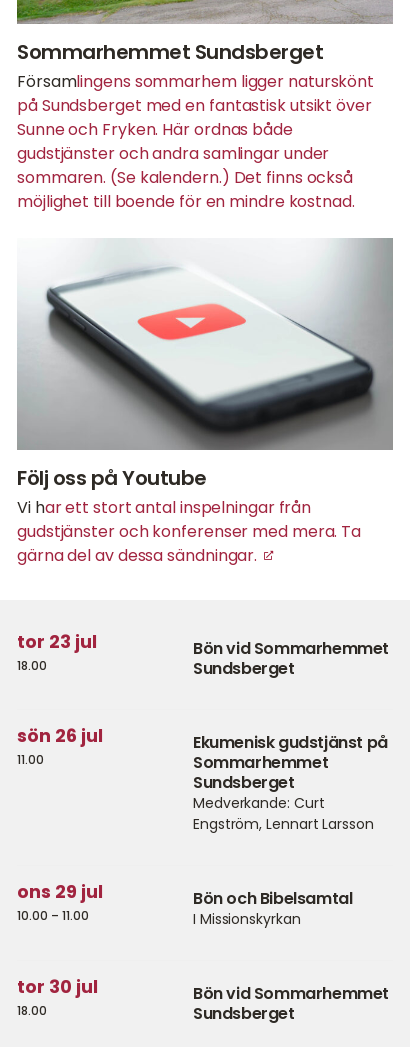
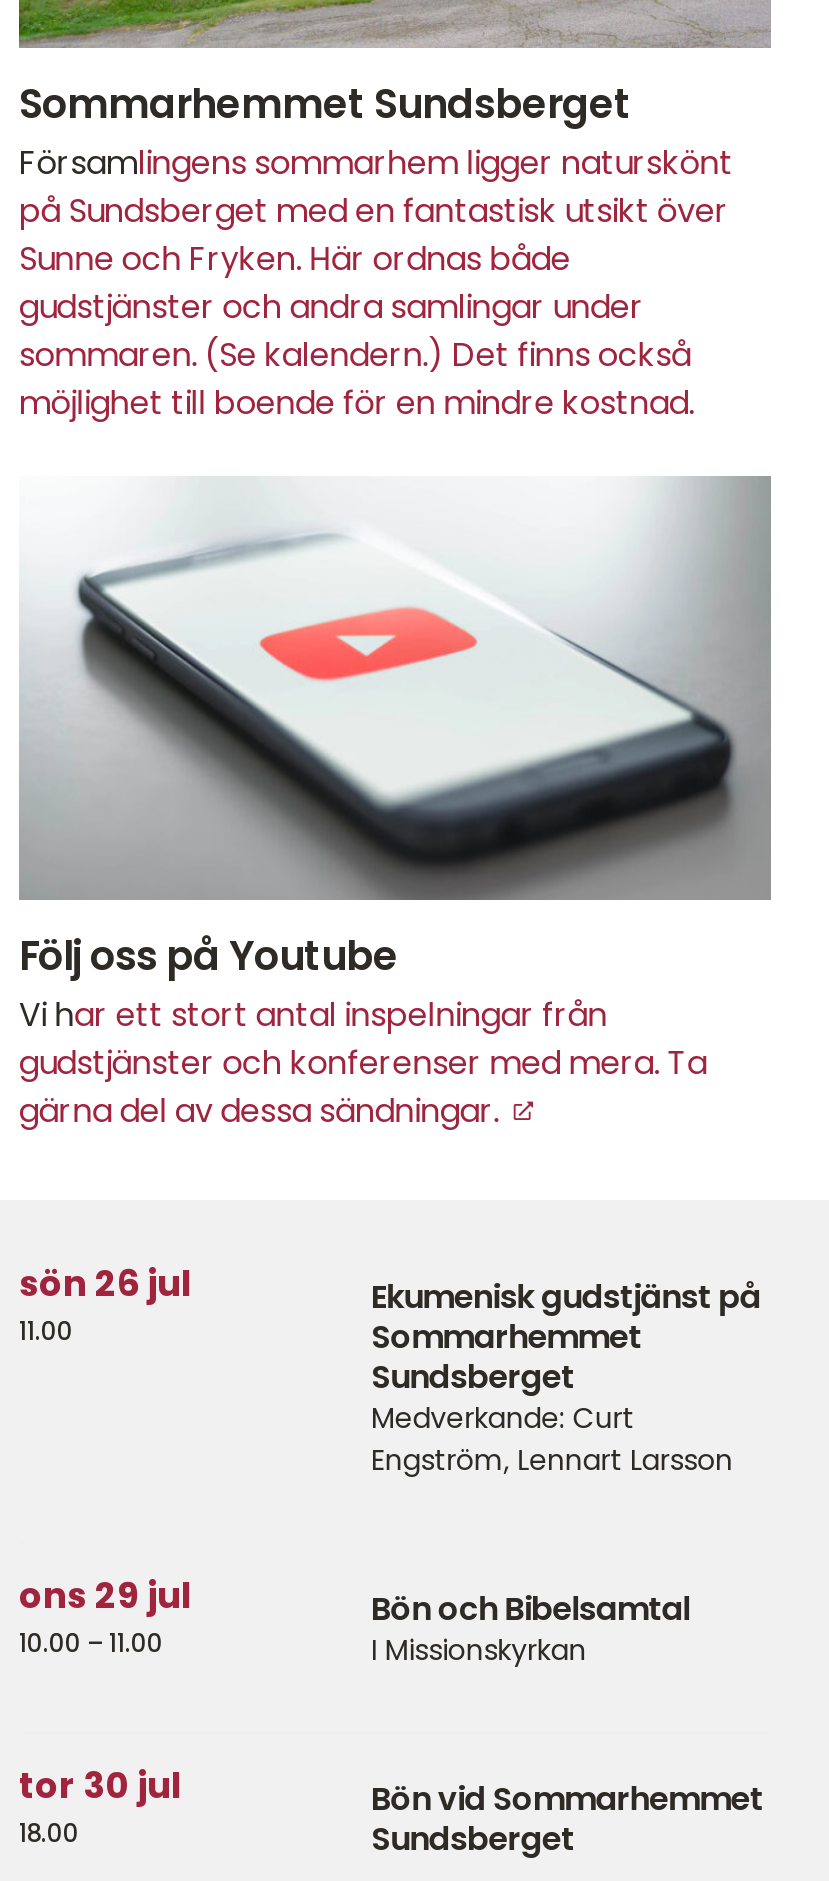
- tor 23 jul
- 18.00

- Bön vid Sommarhemmet
- Sundsberget
